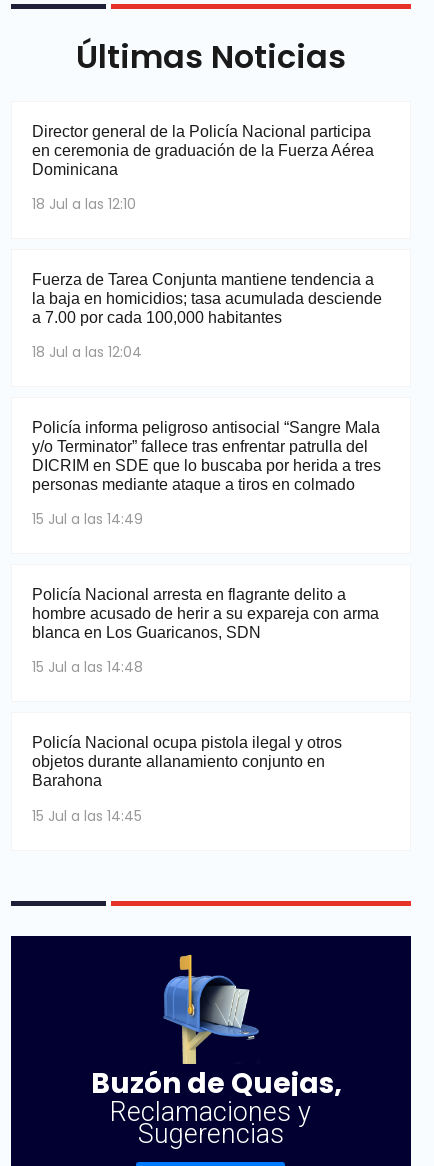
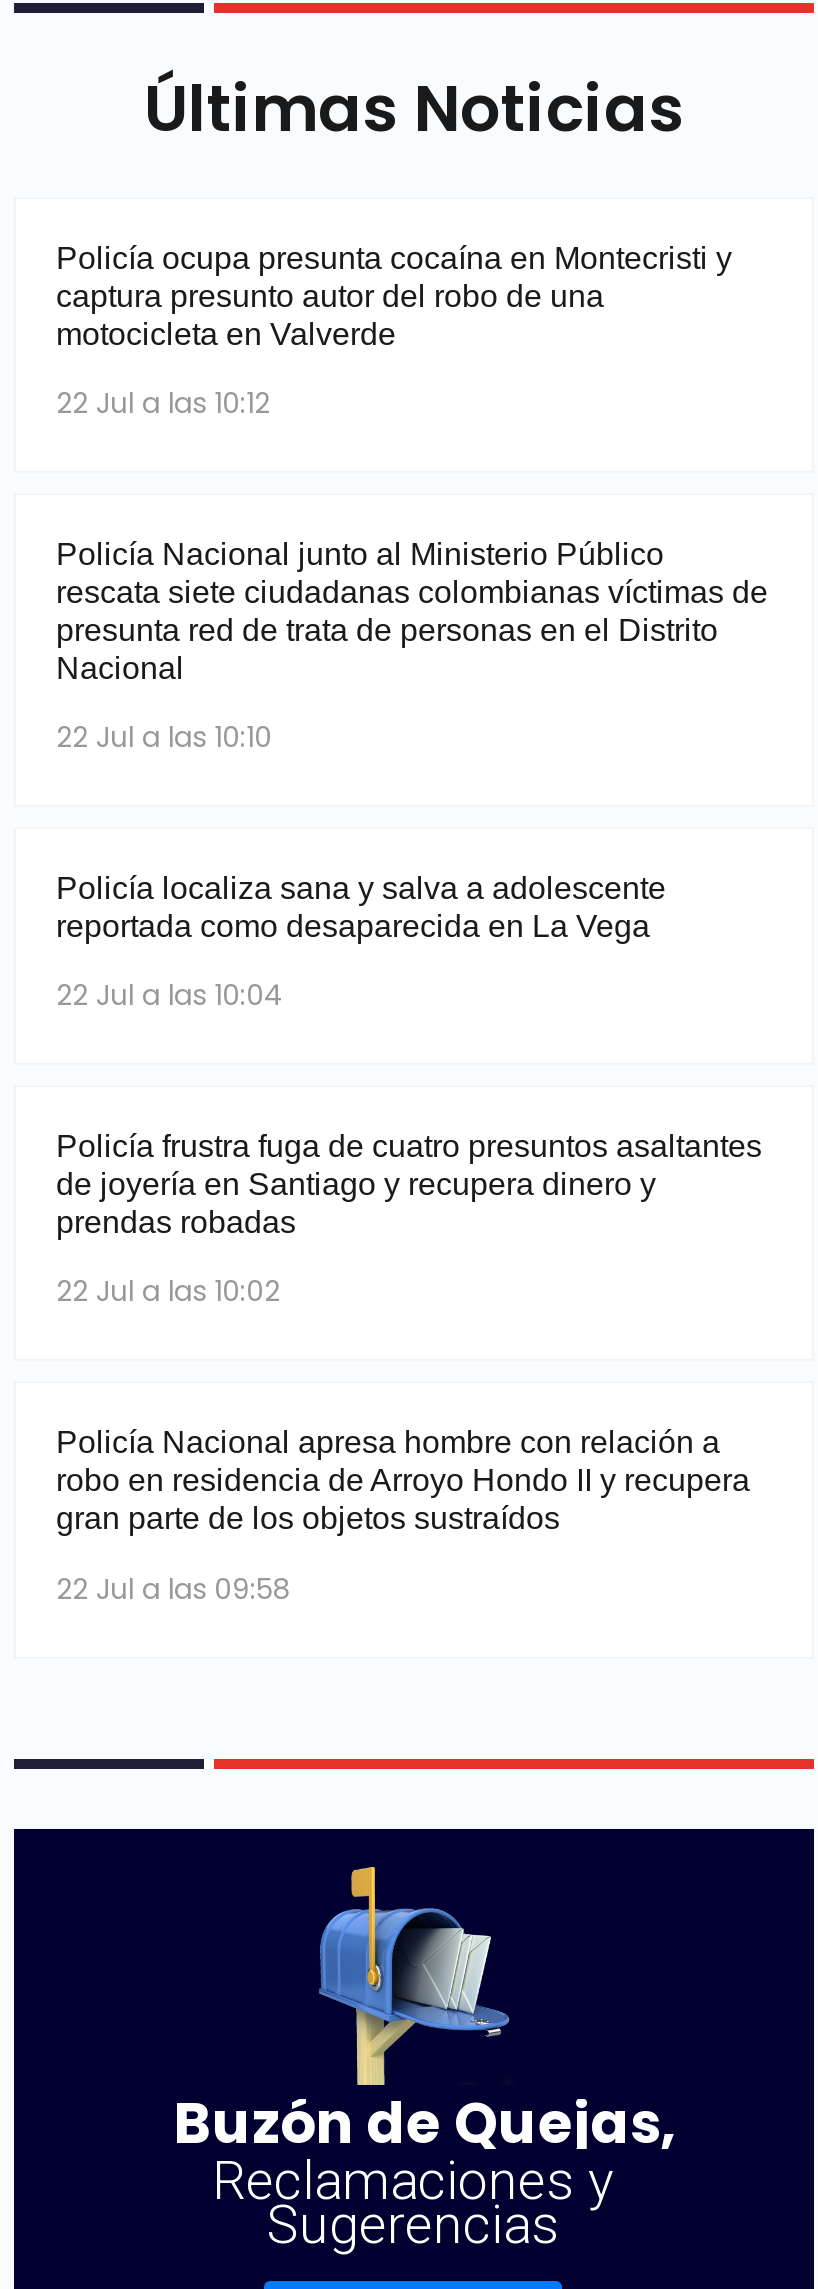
- Director general de la Policía Nacional participa
- en ceremonia de graduación de la Fuerza Aérea
- Dominicana
+ Policía ocupa presunta cocaína en Montecristi y
+ captura presunto autor del robo de una
+ motocicleta en Valverde

- 18 Jul a las 12:10
+ 22 Jul a las 10:12

- Fuerza de Tarea Conjunta mantiene tendencia a
- la baja en homicidios; tasa acumulada desciende
- a 7.00 por cada 100,000 habitantes
+ Policía Nacional junto al Ministerio Público
+ rescata siete ciudadanas colombianas víctimas de
+ presunta red de trata de personas en el Distrito
+ Nacional

- 18 Jul a las 12:04
+ 22 Jul a las 10:10

- Policía informa peligroso antisocial “Sangre Mala
- y/o Terminator” fallece tras enfrentar patrulla del
- DICRIM en SDE que lo buscaba por herida a tres
- personas mediante ataque a tiros en colmado
+ Policía localiza sana y salva a adolescente
+ reportada como desaparecida en La Vega

- 15 Jul a las 14:49
+ 22 Jul a las 10:04

- Policía Nacional arresta en flagrante delito a
- hombre acusado de herir a su expareja con arma
- blanca en Los Guaricanos, SDN
+ Policía frustra fuga de cuatro presuntos asaltantes
+ de joyería en Santiago y recupera dinero y
+ prendas robadas

- 15 Jul a las 14:48
+ 22 Jul a las 10:02

- Policía Nacional ocupa pistola ilegal y otros
- objetos durante allanamiento conjunto en
- Barahona
+ Policía Nacional apresa hombre con relación a
+ robo en residencia de Arroyo Hondo II y recupera
+ gran parte de los objetos sustraídos

- 15 Jul a las 14:45
+ 22 Jul a las 09:58
